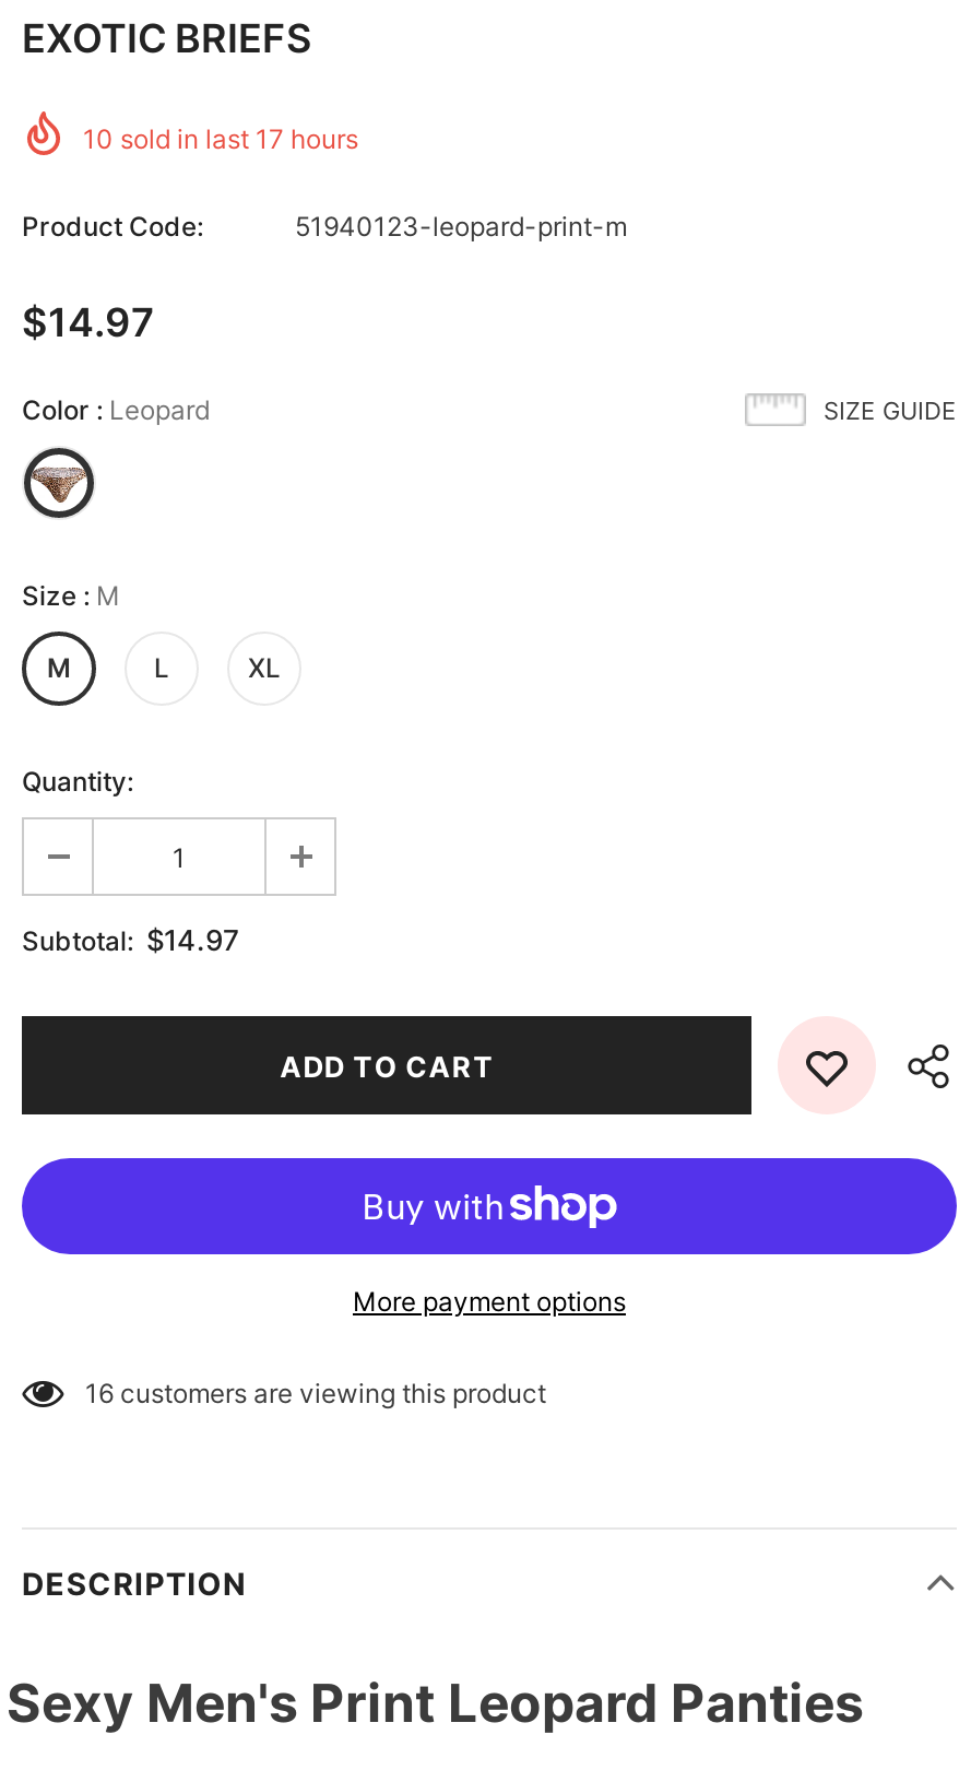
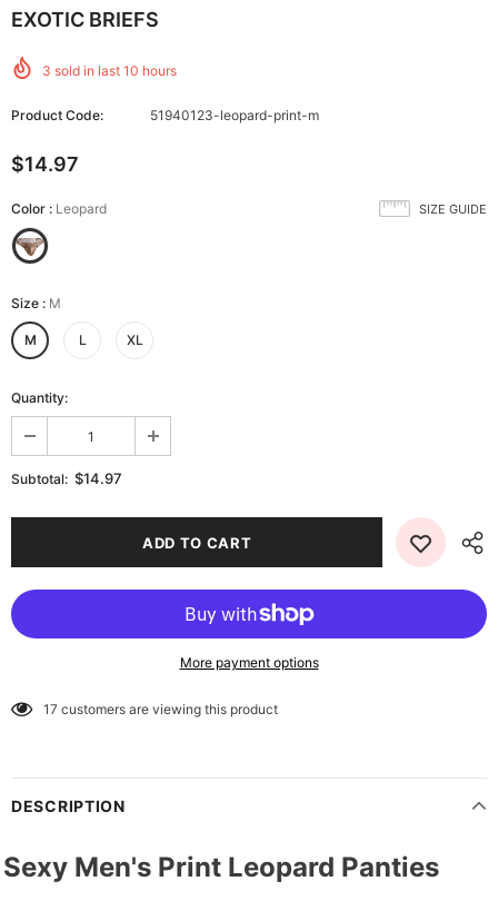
- 10 sold in last 17 hours
+ 3 sold in last 10 hours

- 16 customers are viewing this product
+ 17 customers are viewing this product
